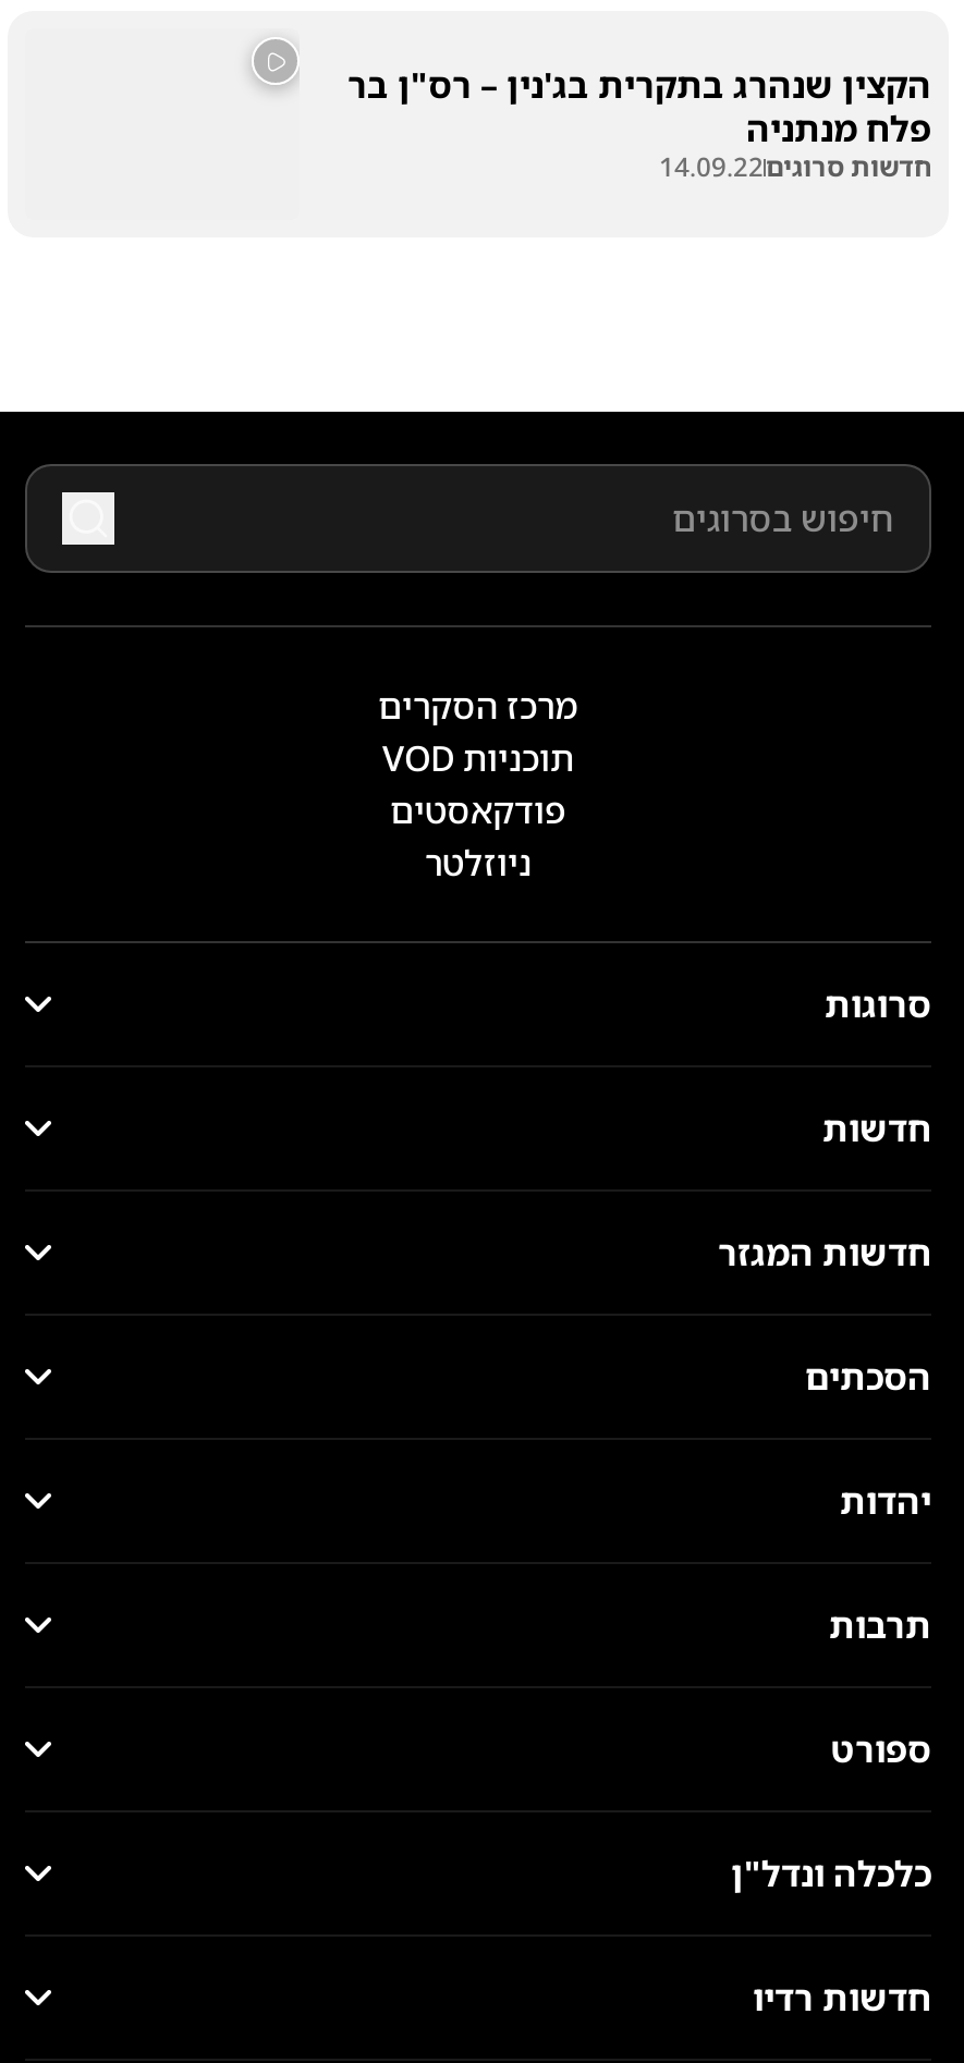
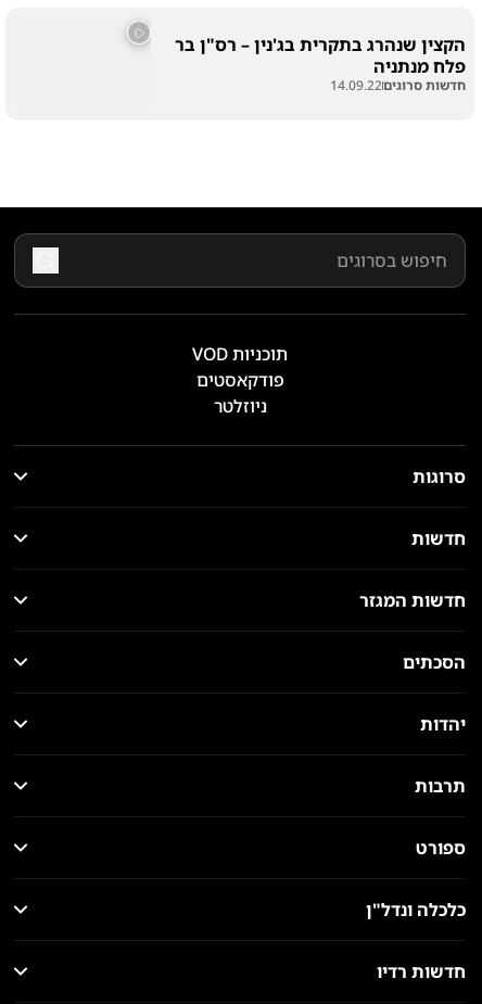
- מרכז הסקרים
